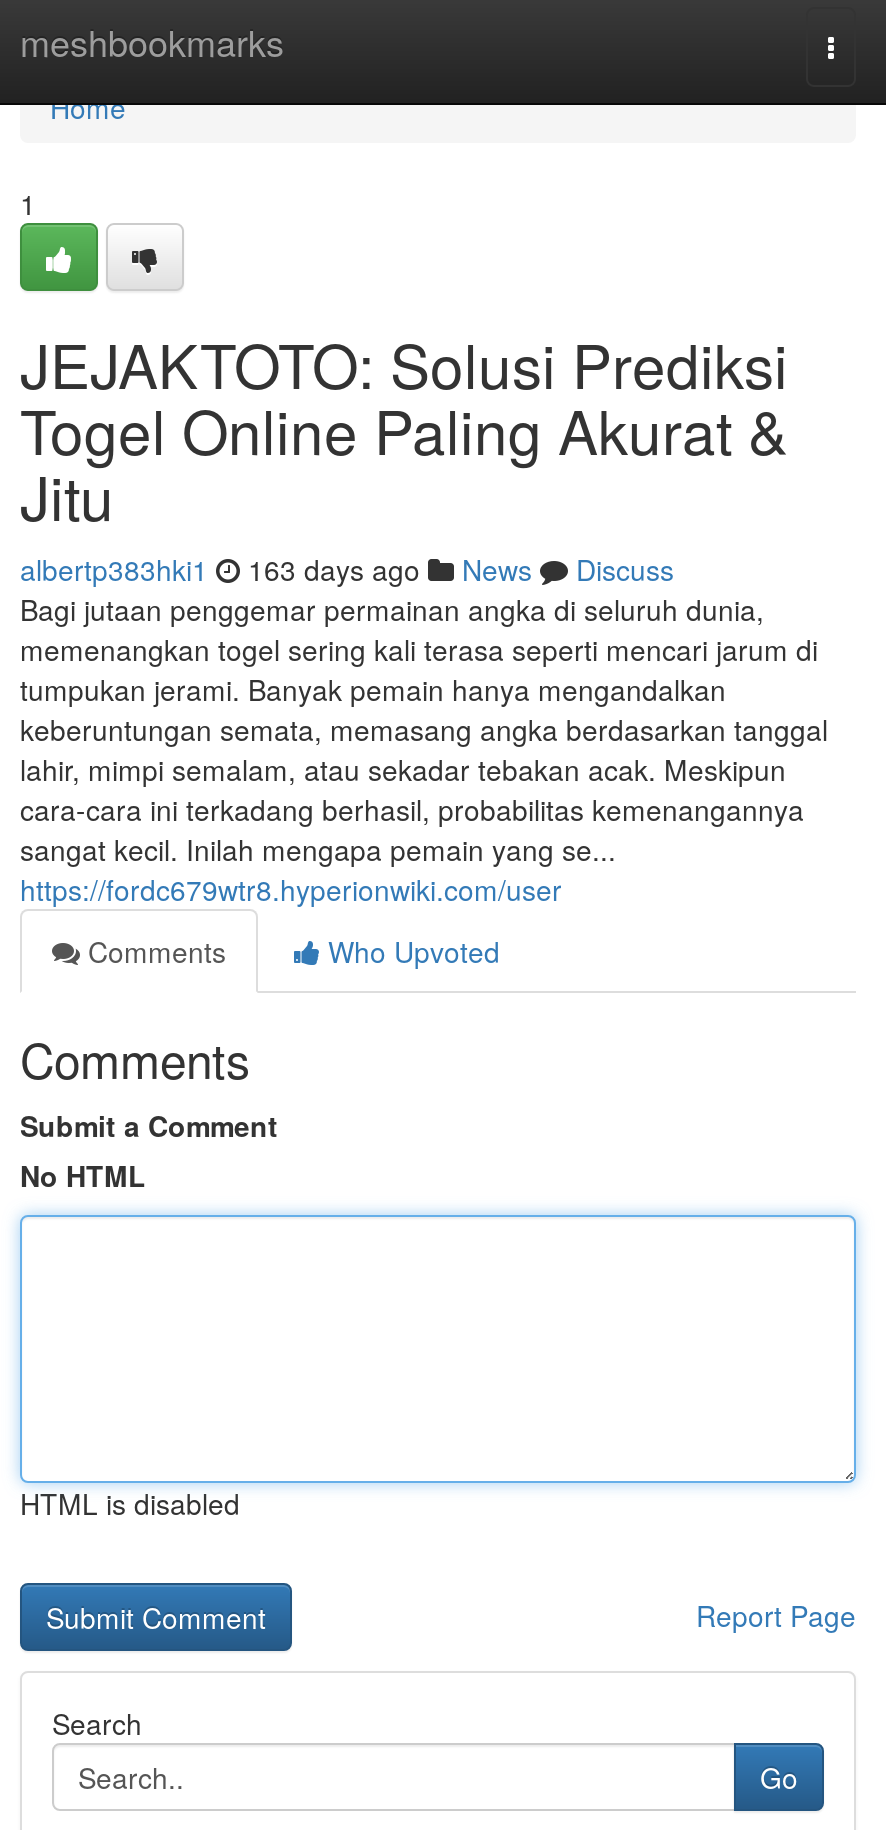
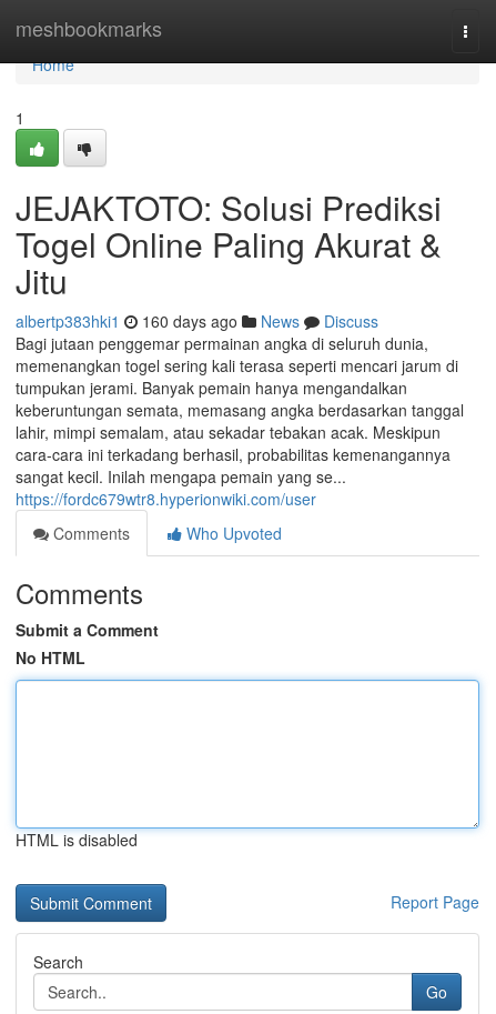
- albertp383hki1 163 days ago News Discuss
+ albertp383hki1 160 days ago News Discuss
